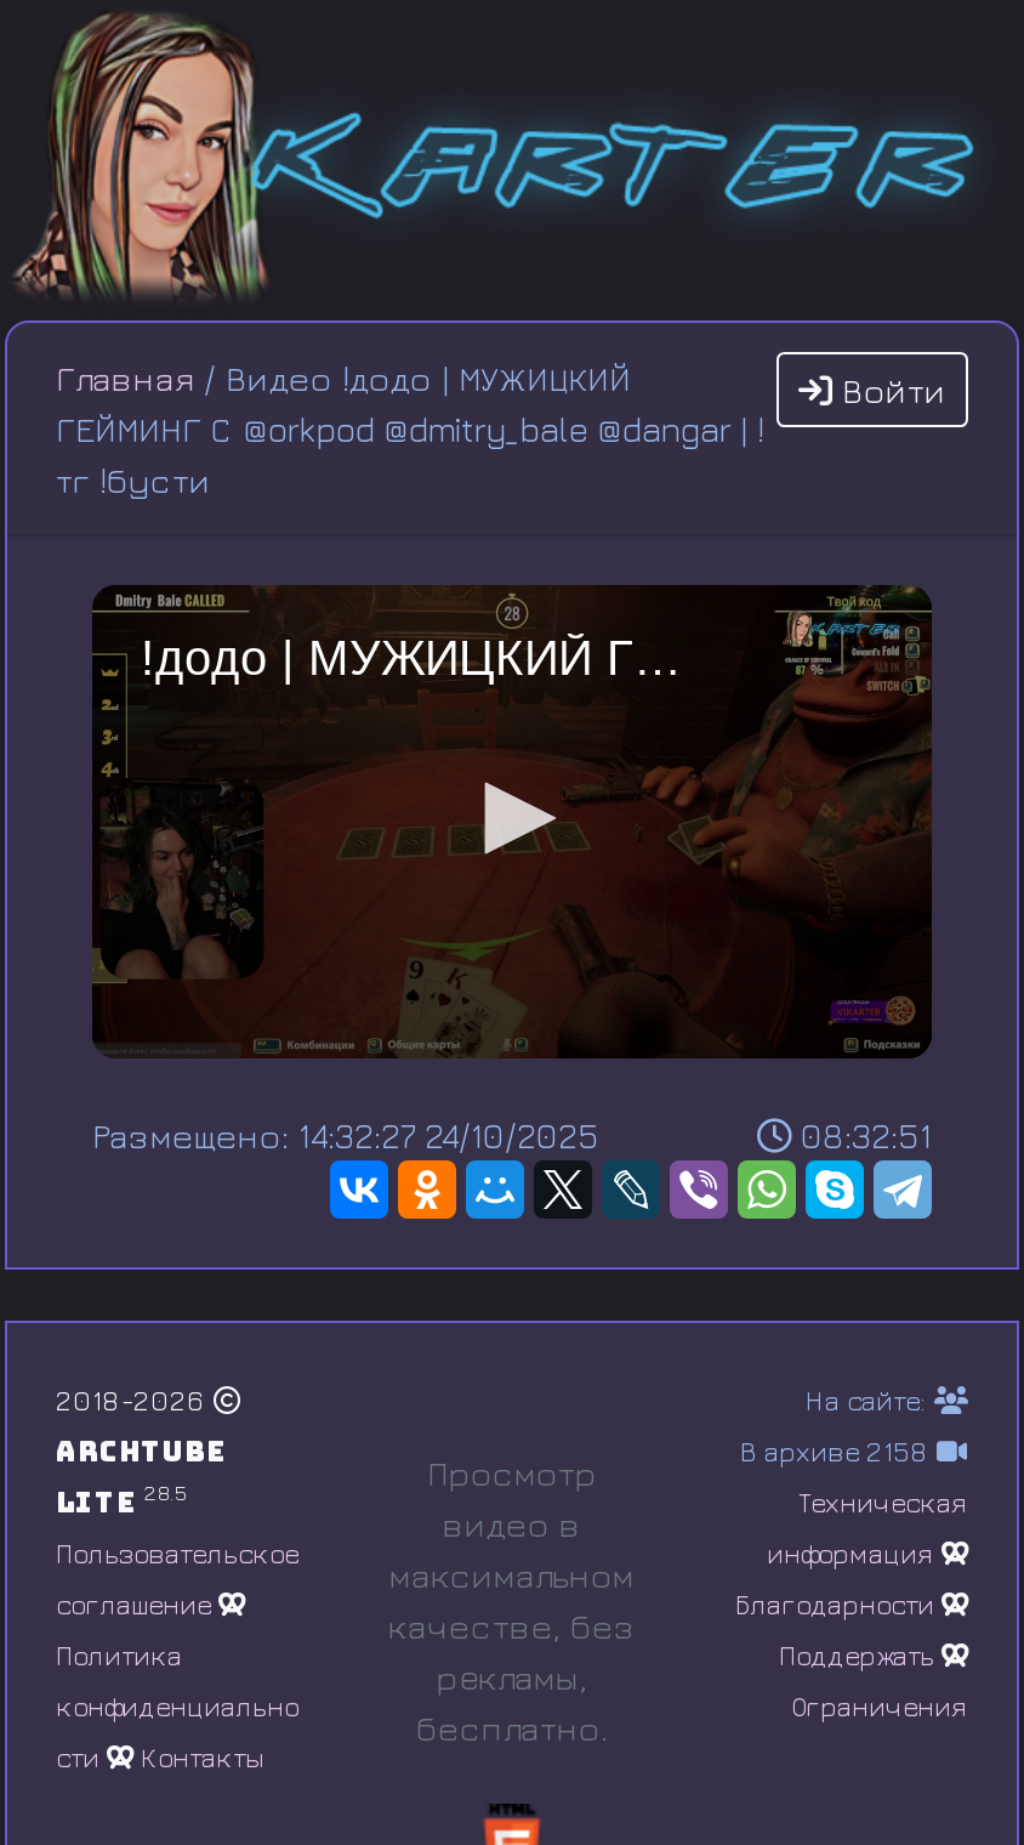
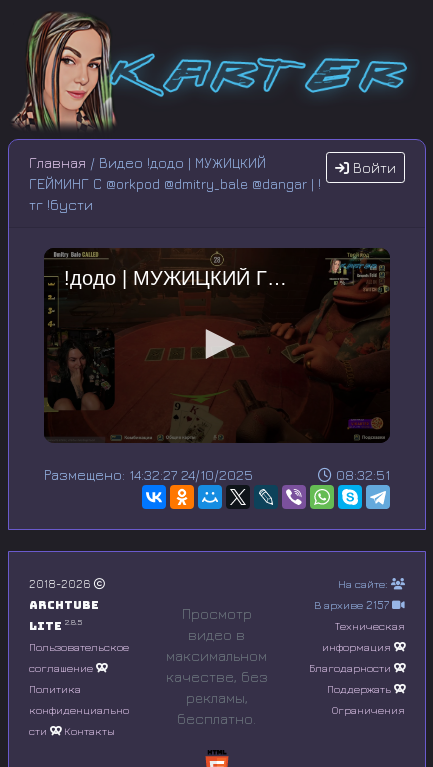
- В архиве 2158
+ В архиве 2157
